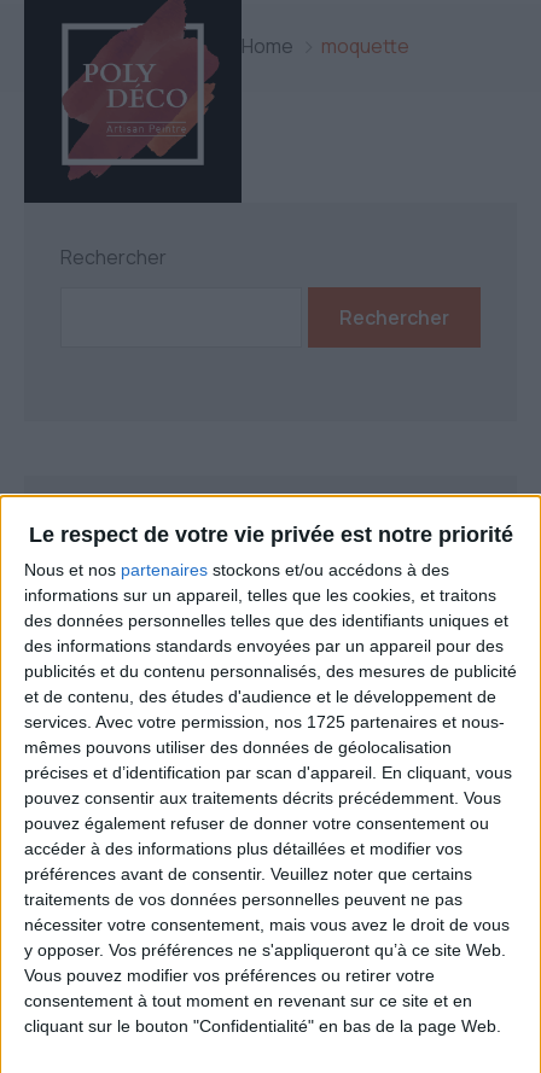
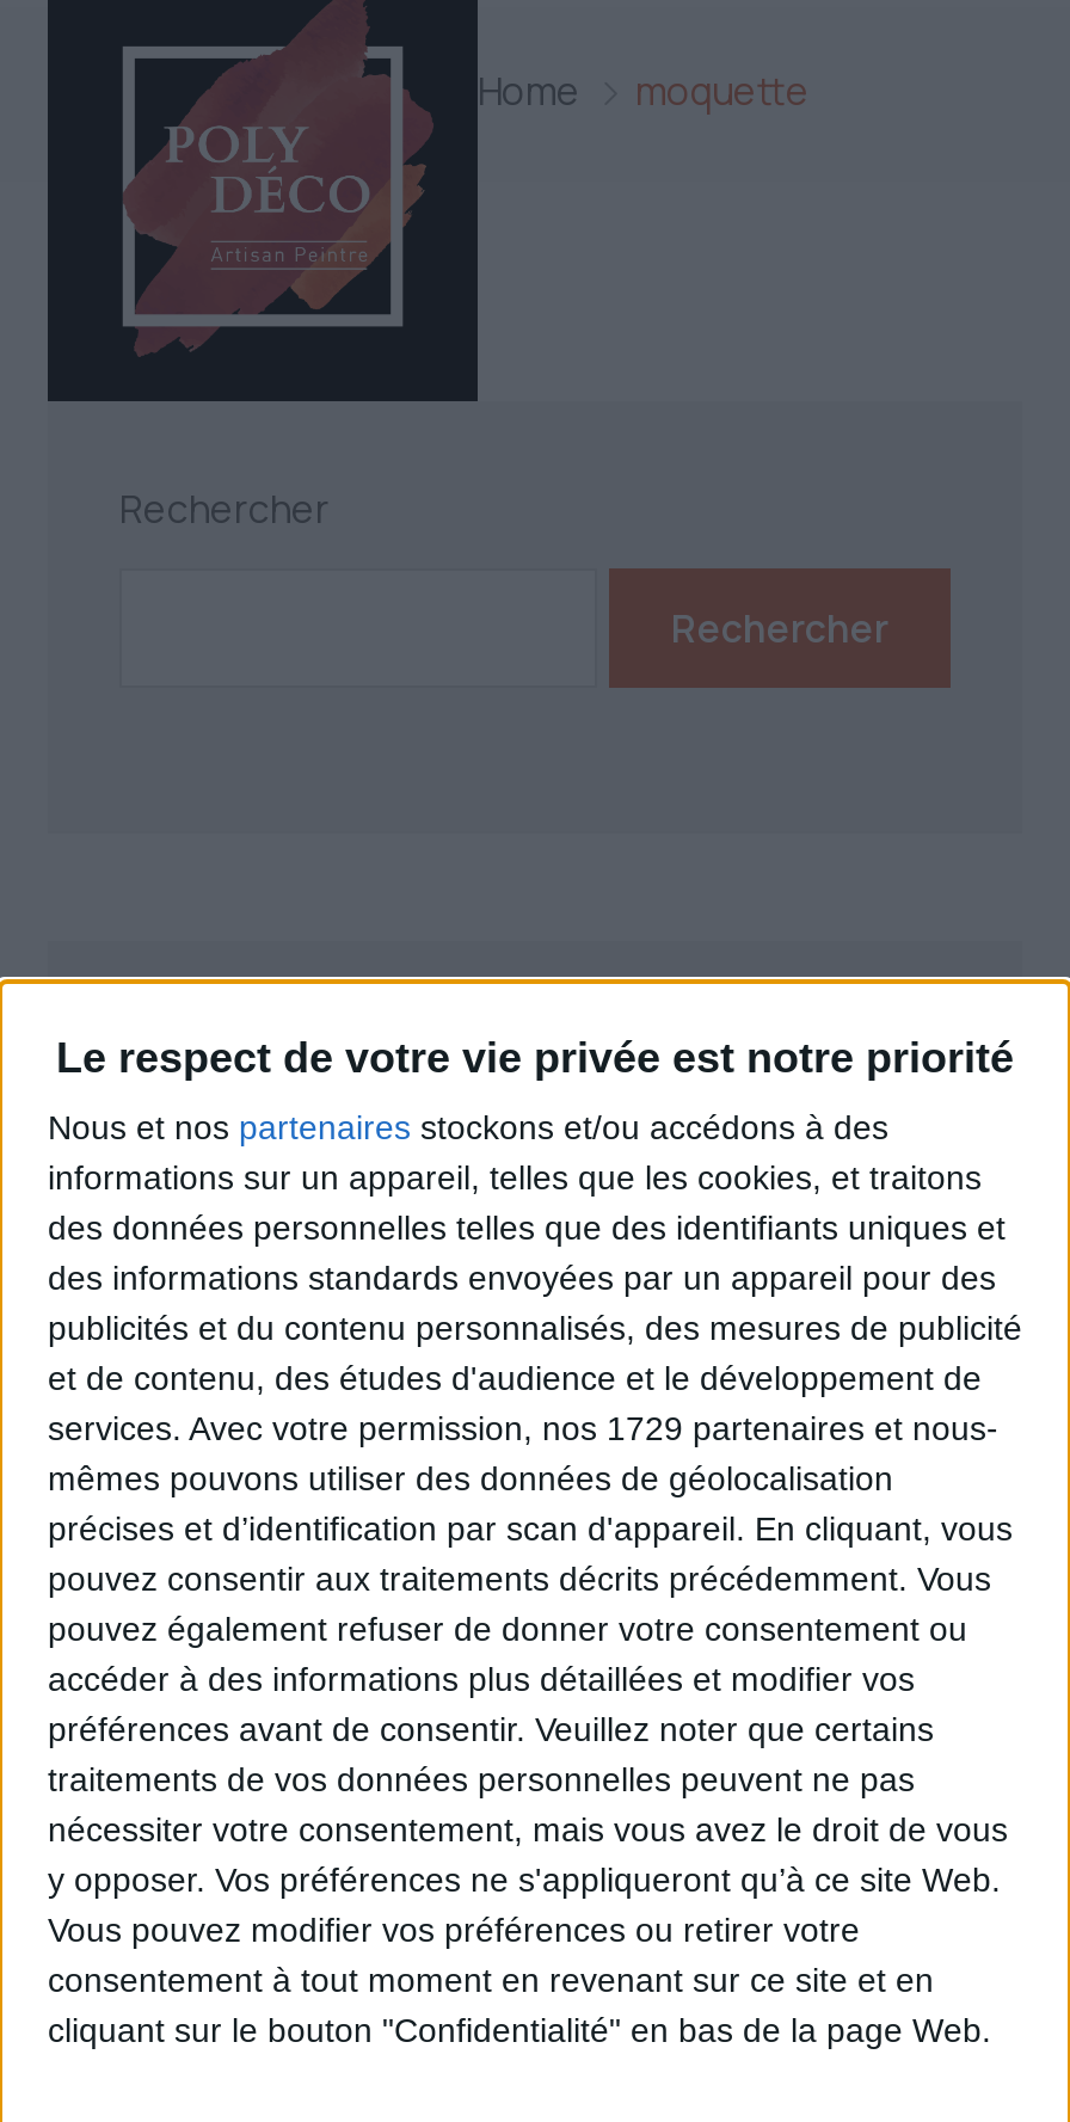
- services. Avec votre permission, nos 1725 partenaires et nous-
+ services. Avec votre permission, nos 1729 partenaires et nous-
